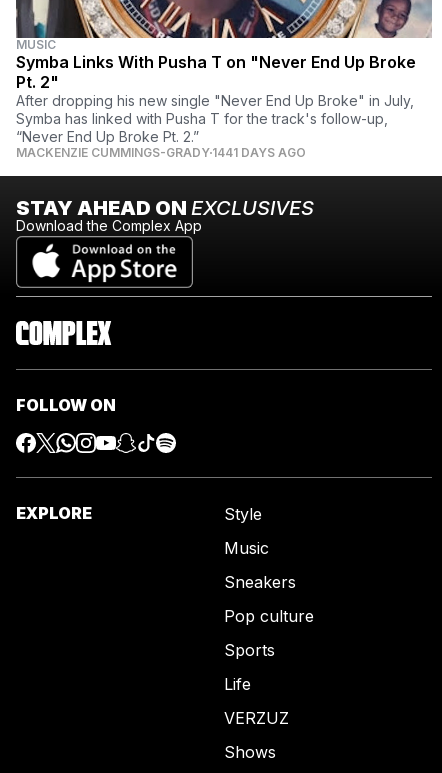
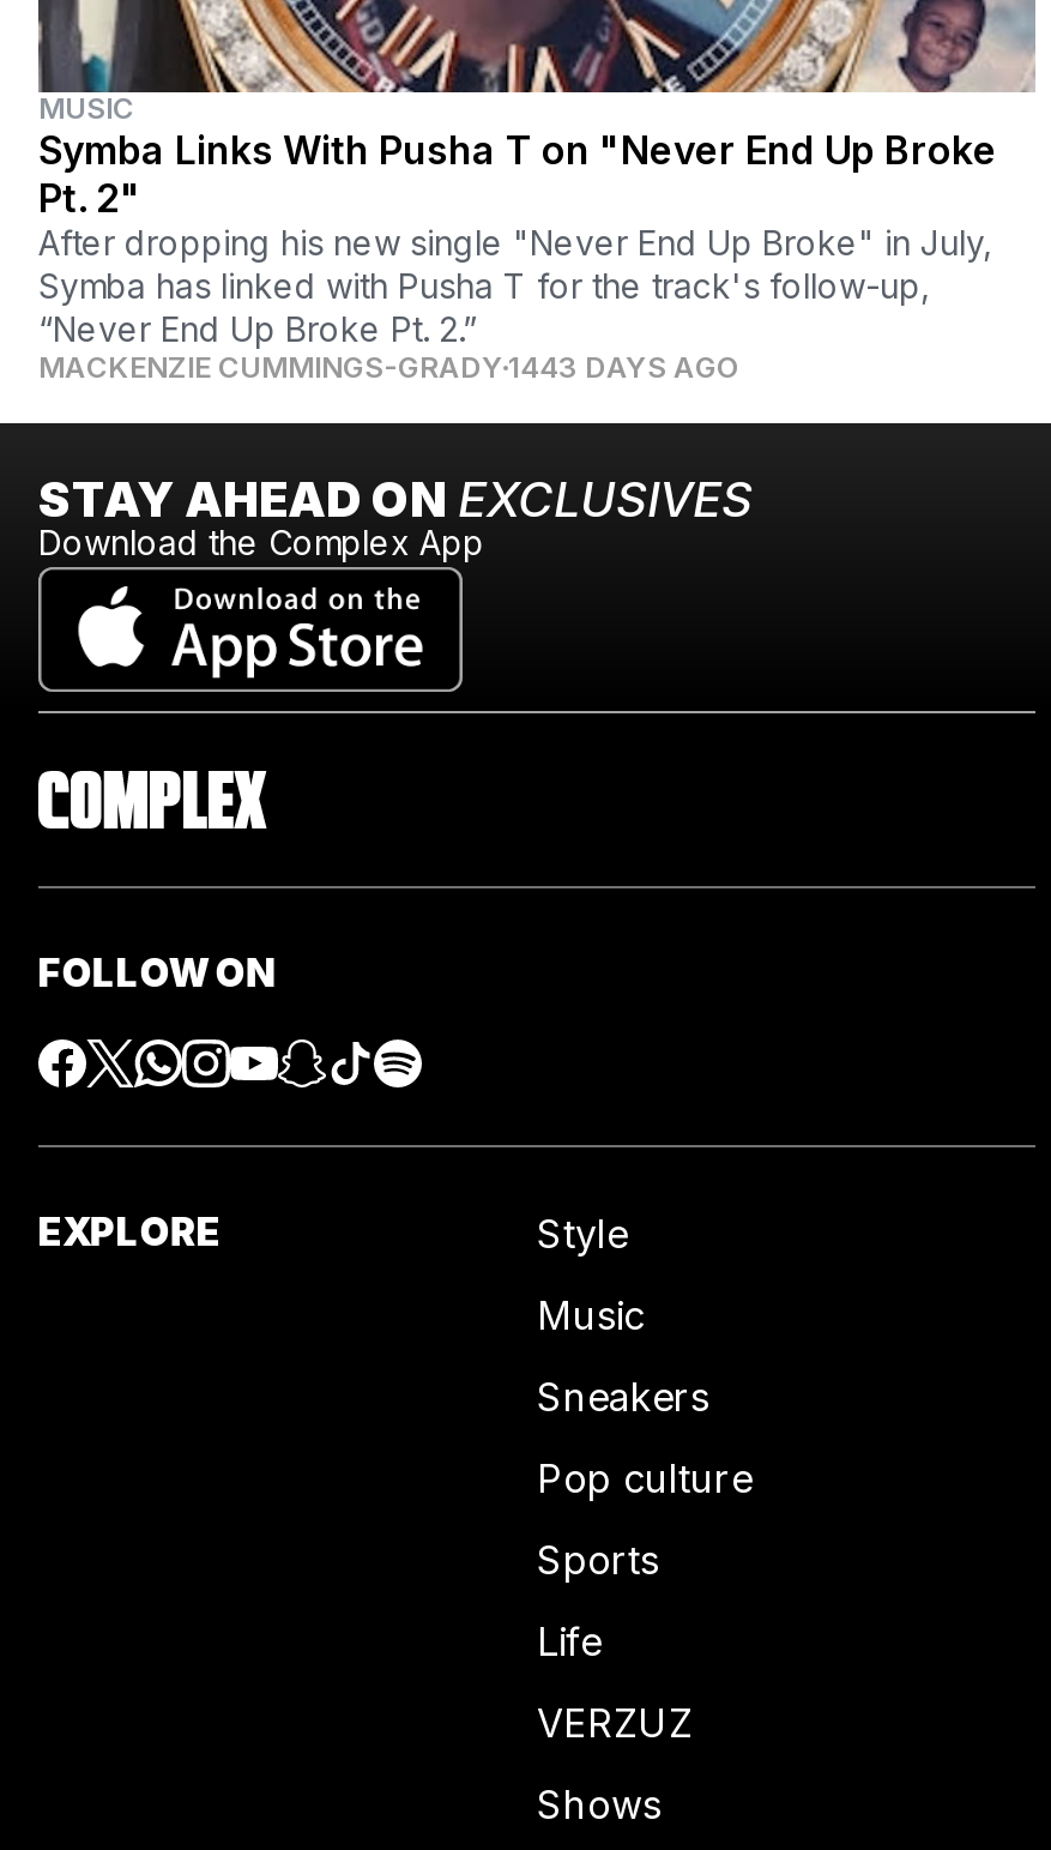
- MACKENZIE CUMMINGS-GRADY 1441 DAYS AGO
+ MACKENZIE CUMMINGS-GRADY 1443 DAYS AGO
